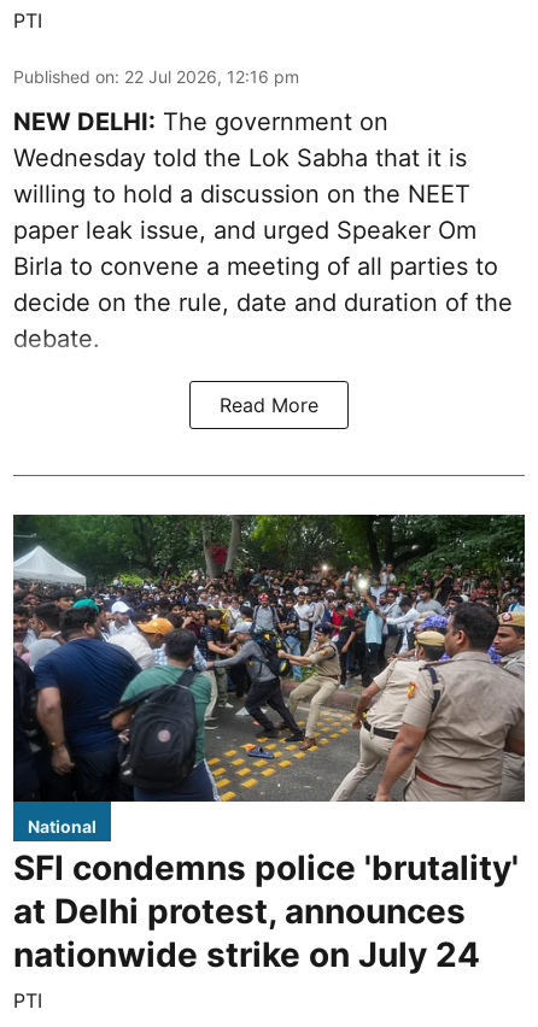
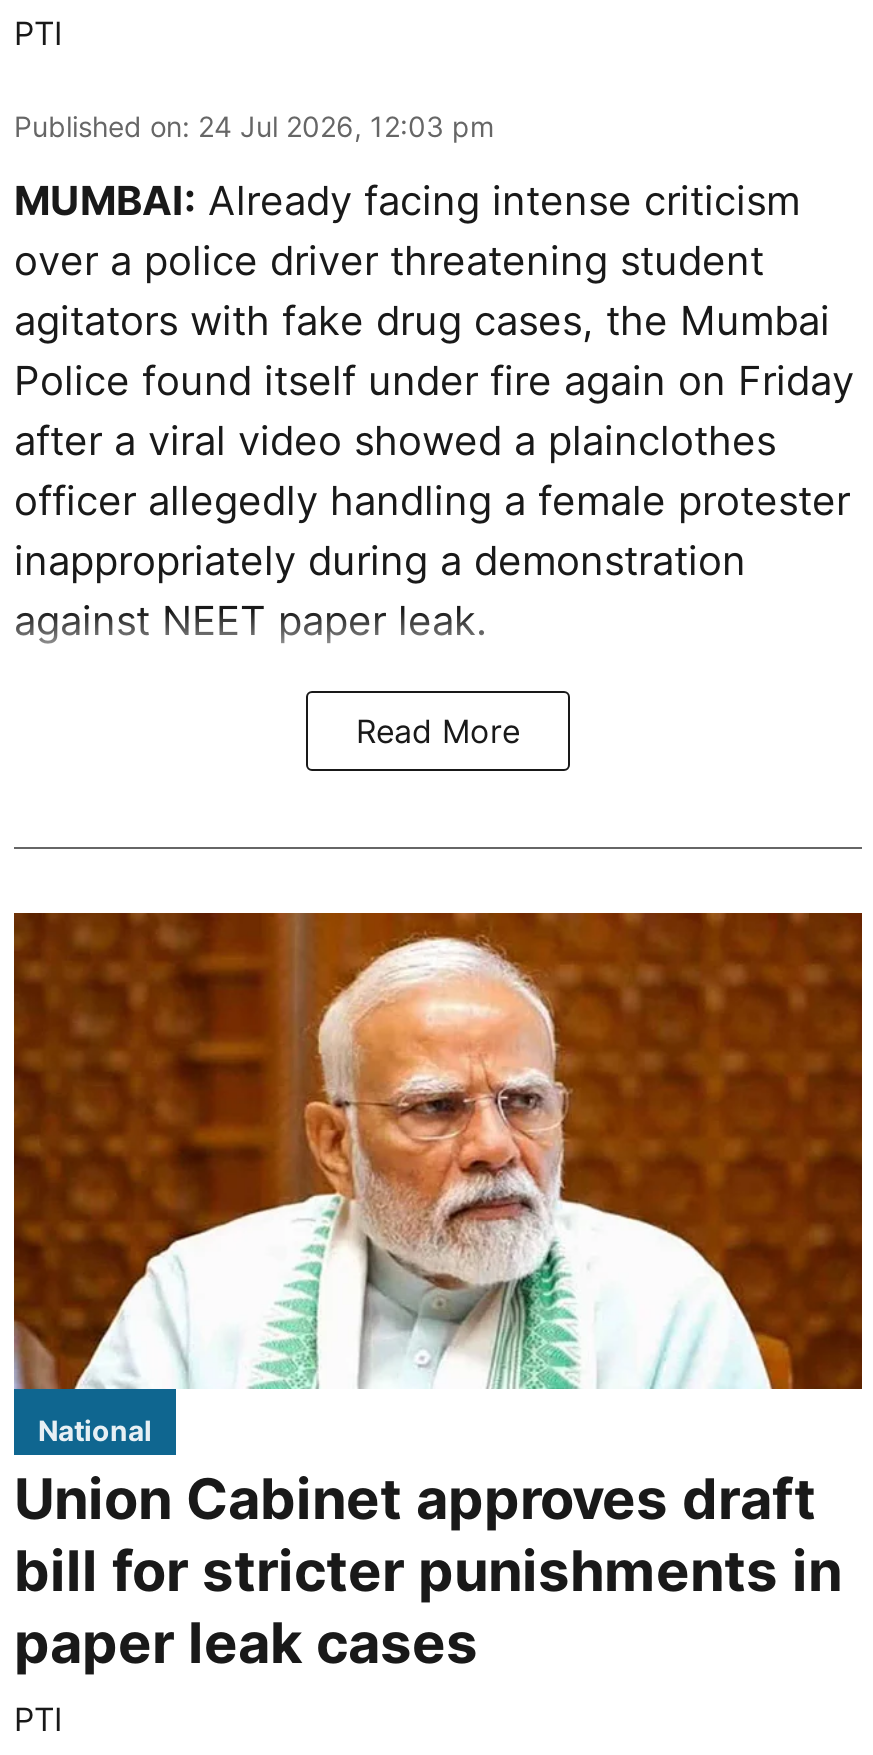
- Published on: 22 Jul 2026, 12:16 pm
+ Published on: 24 Jul 2026, 12:03 pm

- NEW DELHI: The government on
- Wednesday told the Lok Sabha that it is
- willing to hold a discussion on the NEET
- paper leak issue, and urged Speaker Om
- Birla to convene a meeting of all parties to
- decide on the rule, date and duration of the
- debate.
+ MUMBAI: Already facing intense criticism
+ over a police driver threatening student
+ agitators with fake drug cases, the Mumbai
+ Police found itself under fire again on Friday
+ after a viral video showed a plainclothes
+ officer allegedly handling a female protester
+ inappropriately during a demonstration
+ against NEET paper leak.

- [image]
- SFI condemns police 'brutality'
- at Delhi protest, announces
- nationwide strike on July 24
+ [image]
+ Union Cabinet approves draft
+ bill for stricter punishments in
+ paper leak cases
